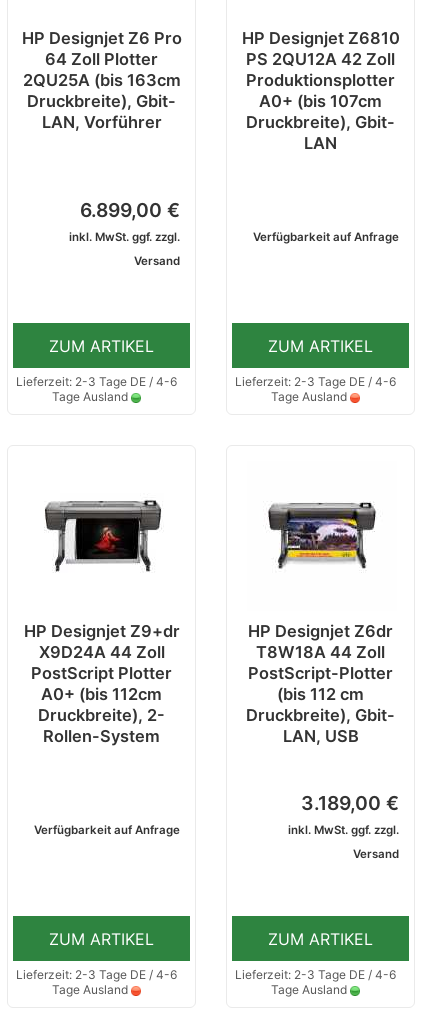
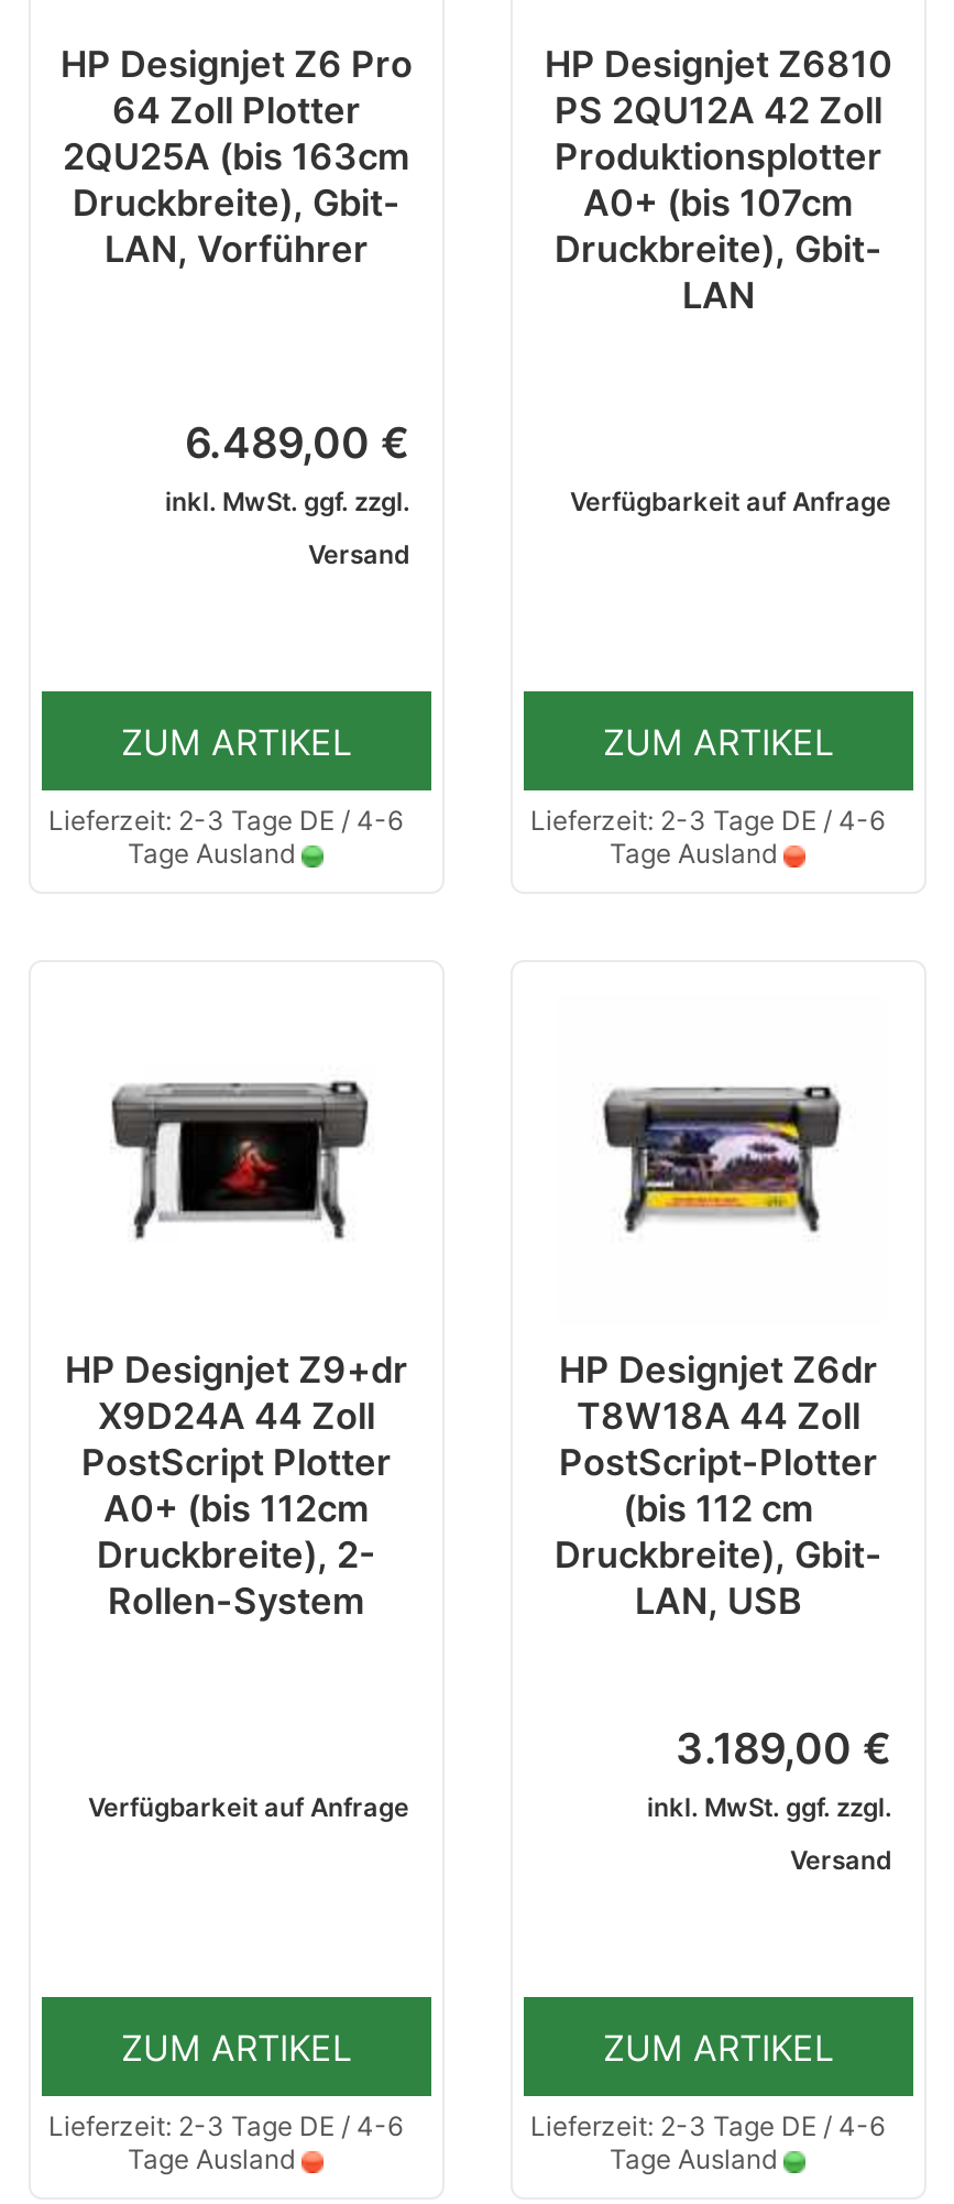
- 6.899,00 €
+ 6.489,00 €
